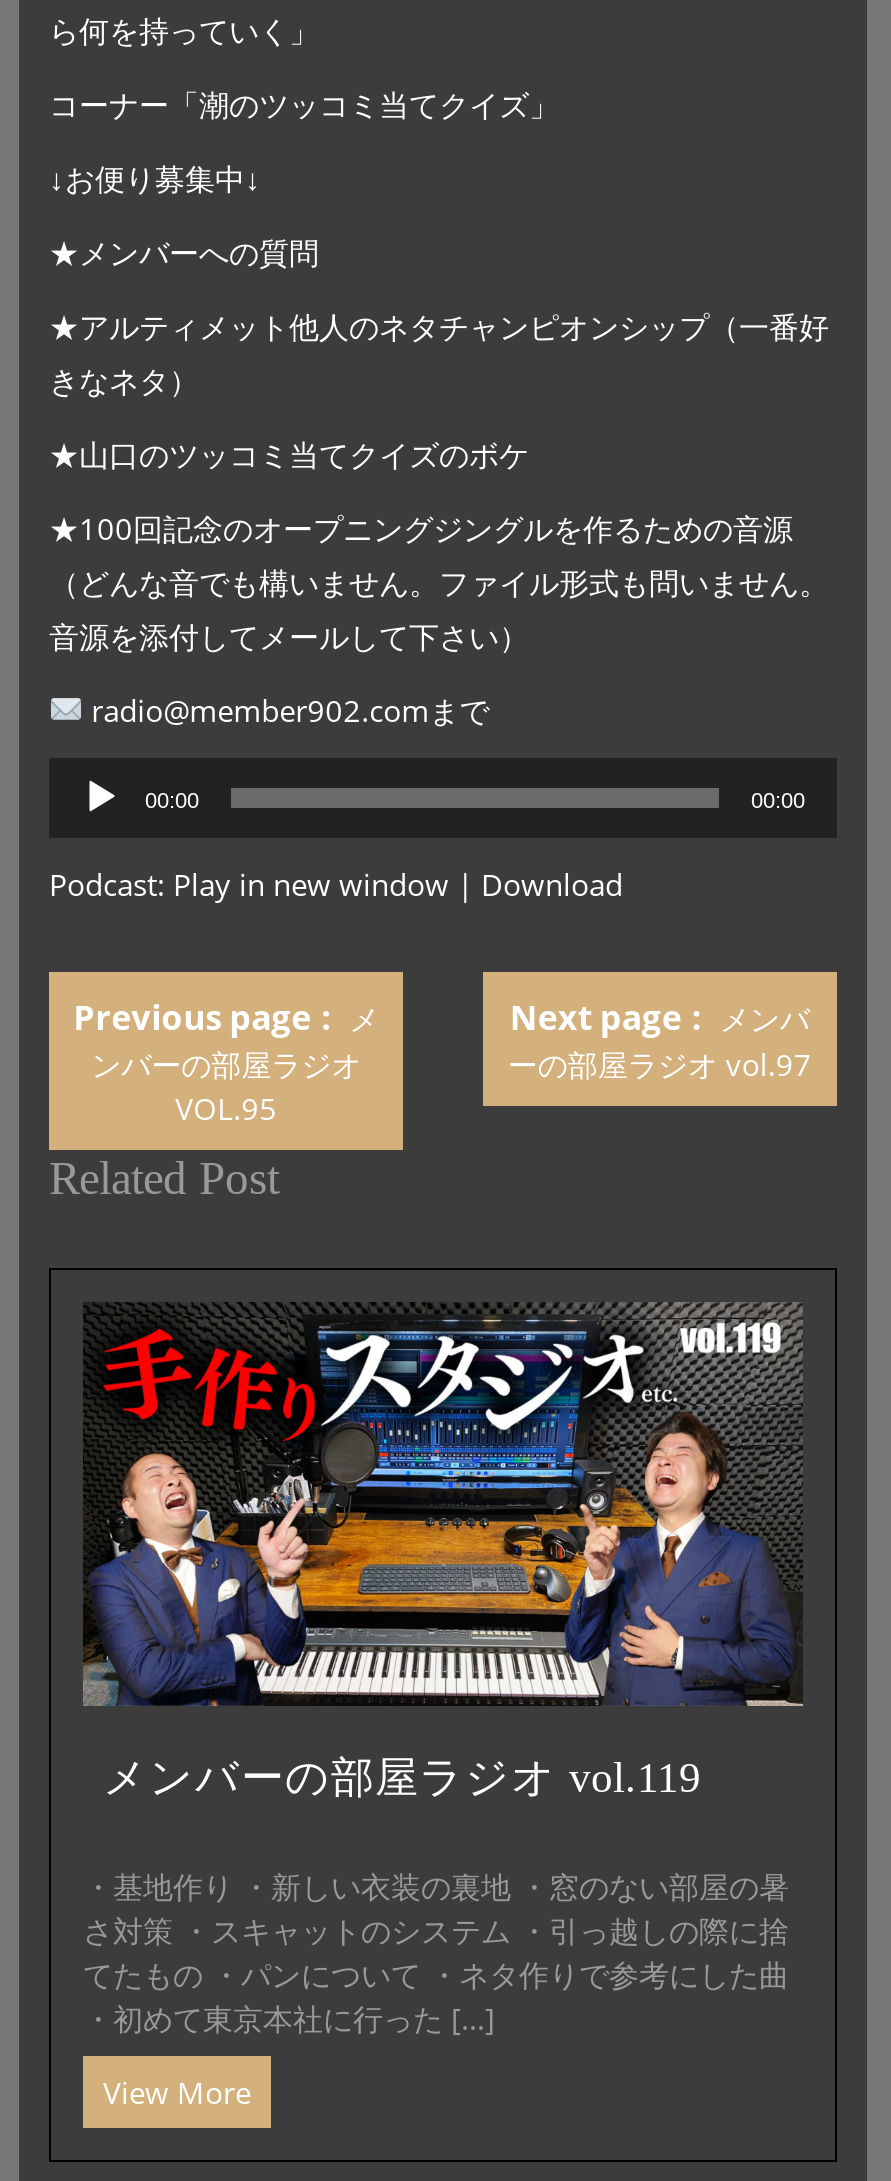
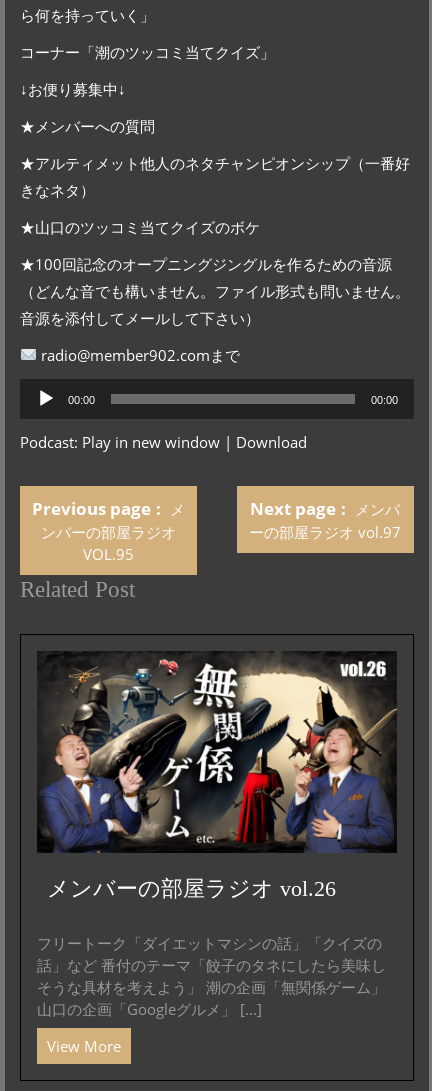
- [image]
- メンバーの部屋ラジオ vol.119
+ [image]
+ メンバーの部屋ラジオ vol.26

- ・基地作り ・新しい衣装の裏地 ・窓のない部屋の暑
- さ対策 ・スキャットのシステム ・引っ越しの際に捨
- てたもの ・パンについて ・ネタ作りで参考にした曲
- ・初めて東京本社に行った [...]
+ フリートーク「ダイエットマシンの話」「クイズの
+ 話」など 番付のテーマ「餃子のタネにしたら美味し
+ そうな具材を考えよう」 潮の企画「無関係ゲーム」
+ 山口の企画「Googleグルメ」 [...]
